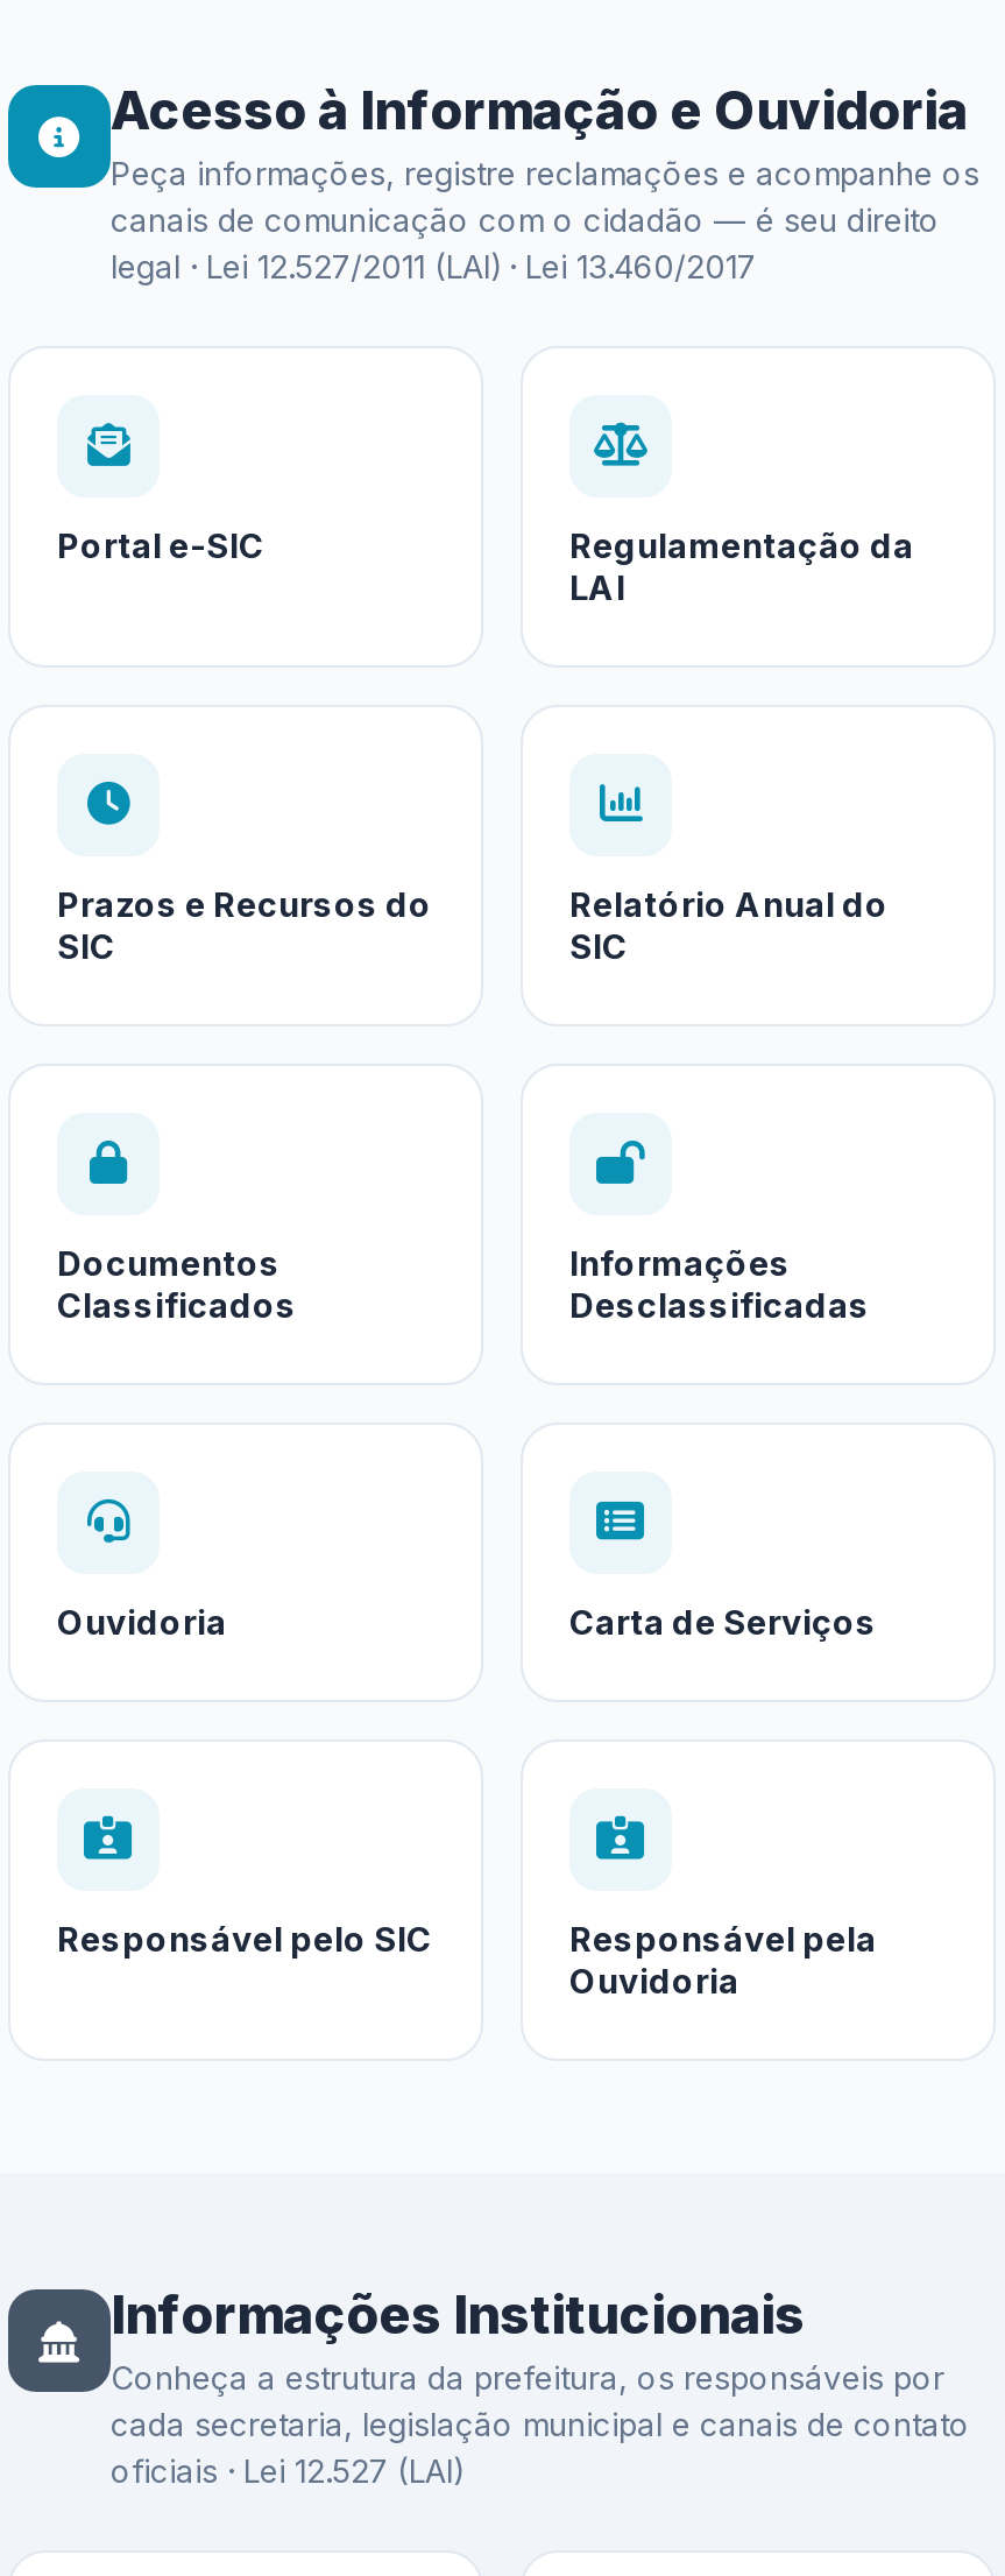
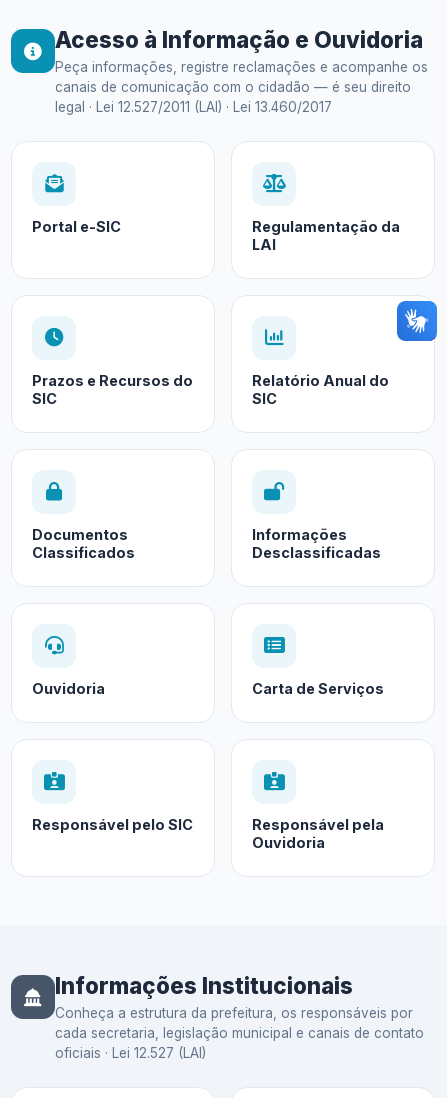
+ [image]
